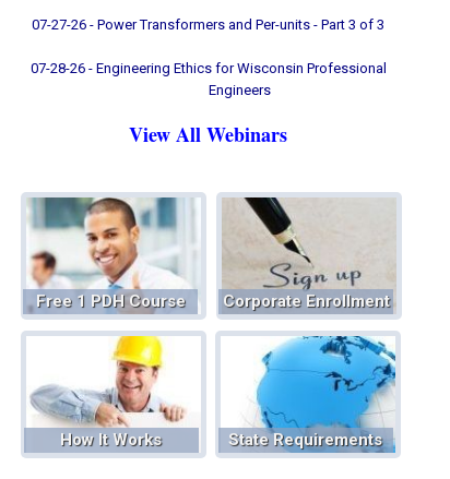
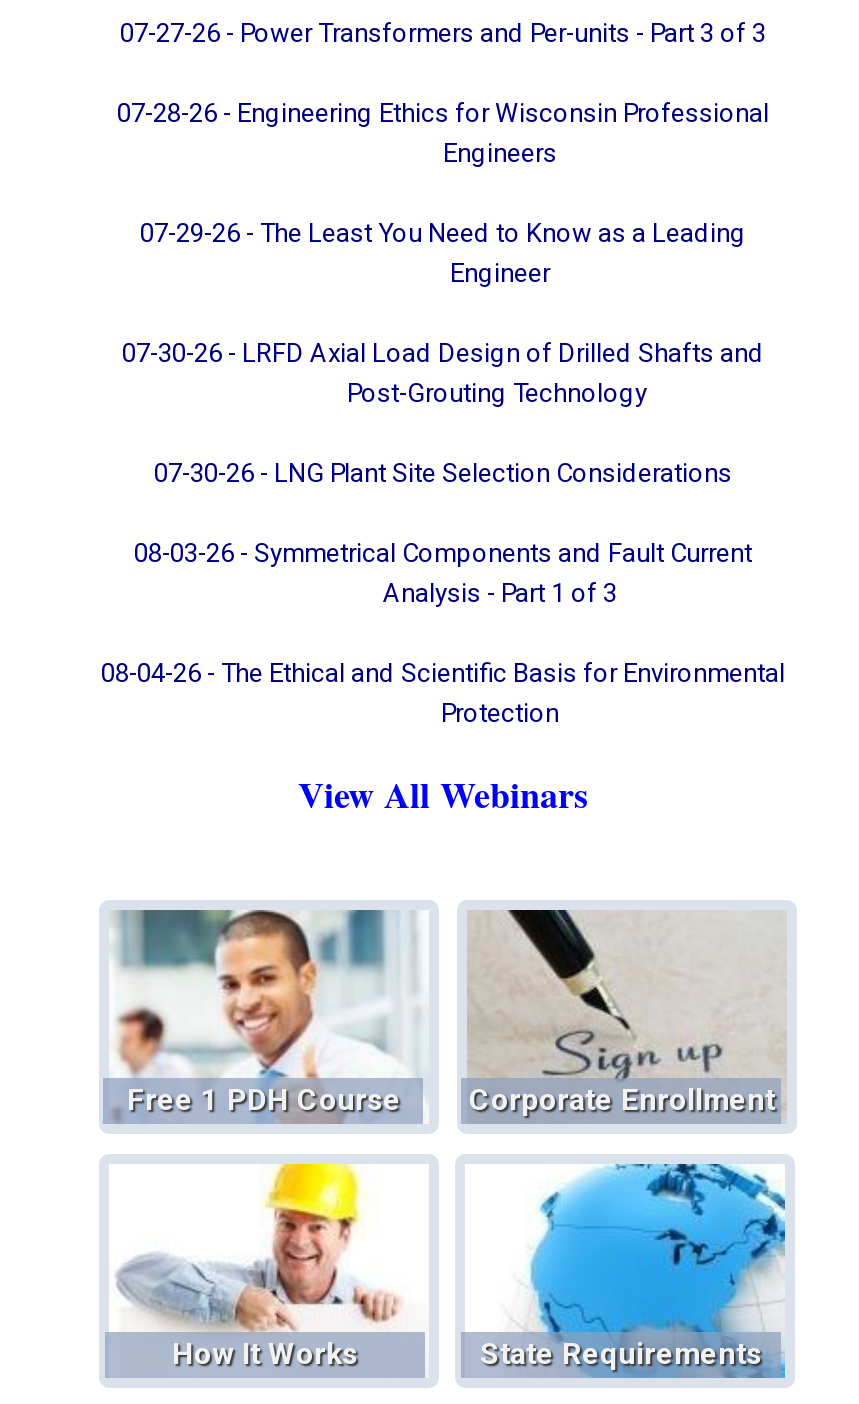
+ 07-29-26 - The Least You Need to Know as a Leading
+ Engineer
+ 07-30-26 - LRFD Axial Load Design of Drilled Shafts and
+ Post-Grouting Technology
+ 07-30-26 - LNG Plant Site Selection Considerations
+ 08-03-26 - Symmetrical Components and Fault Current
+ Analysis - Part 1 of 3
+ 08-04-26 - The Ethical and Scientific Basis for Environmental
+ Protection
